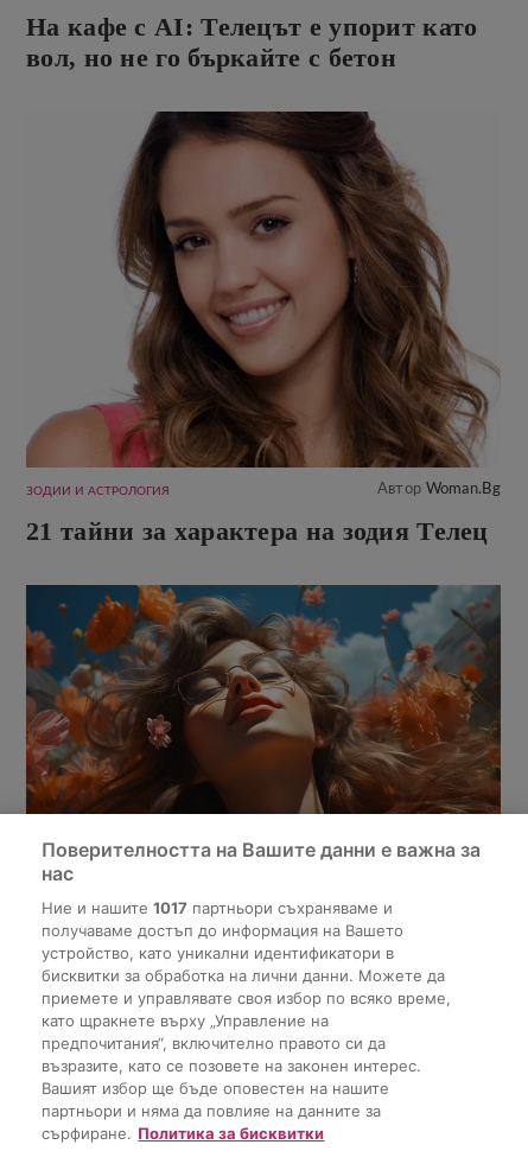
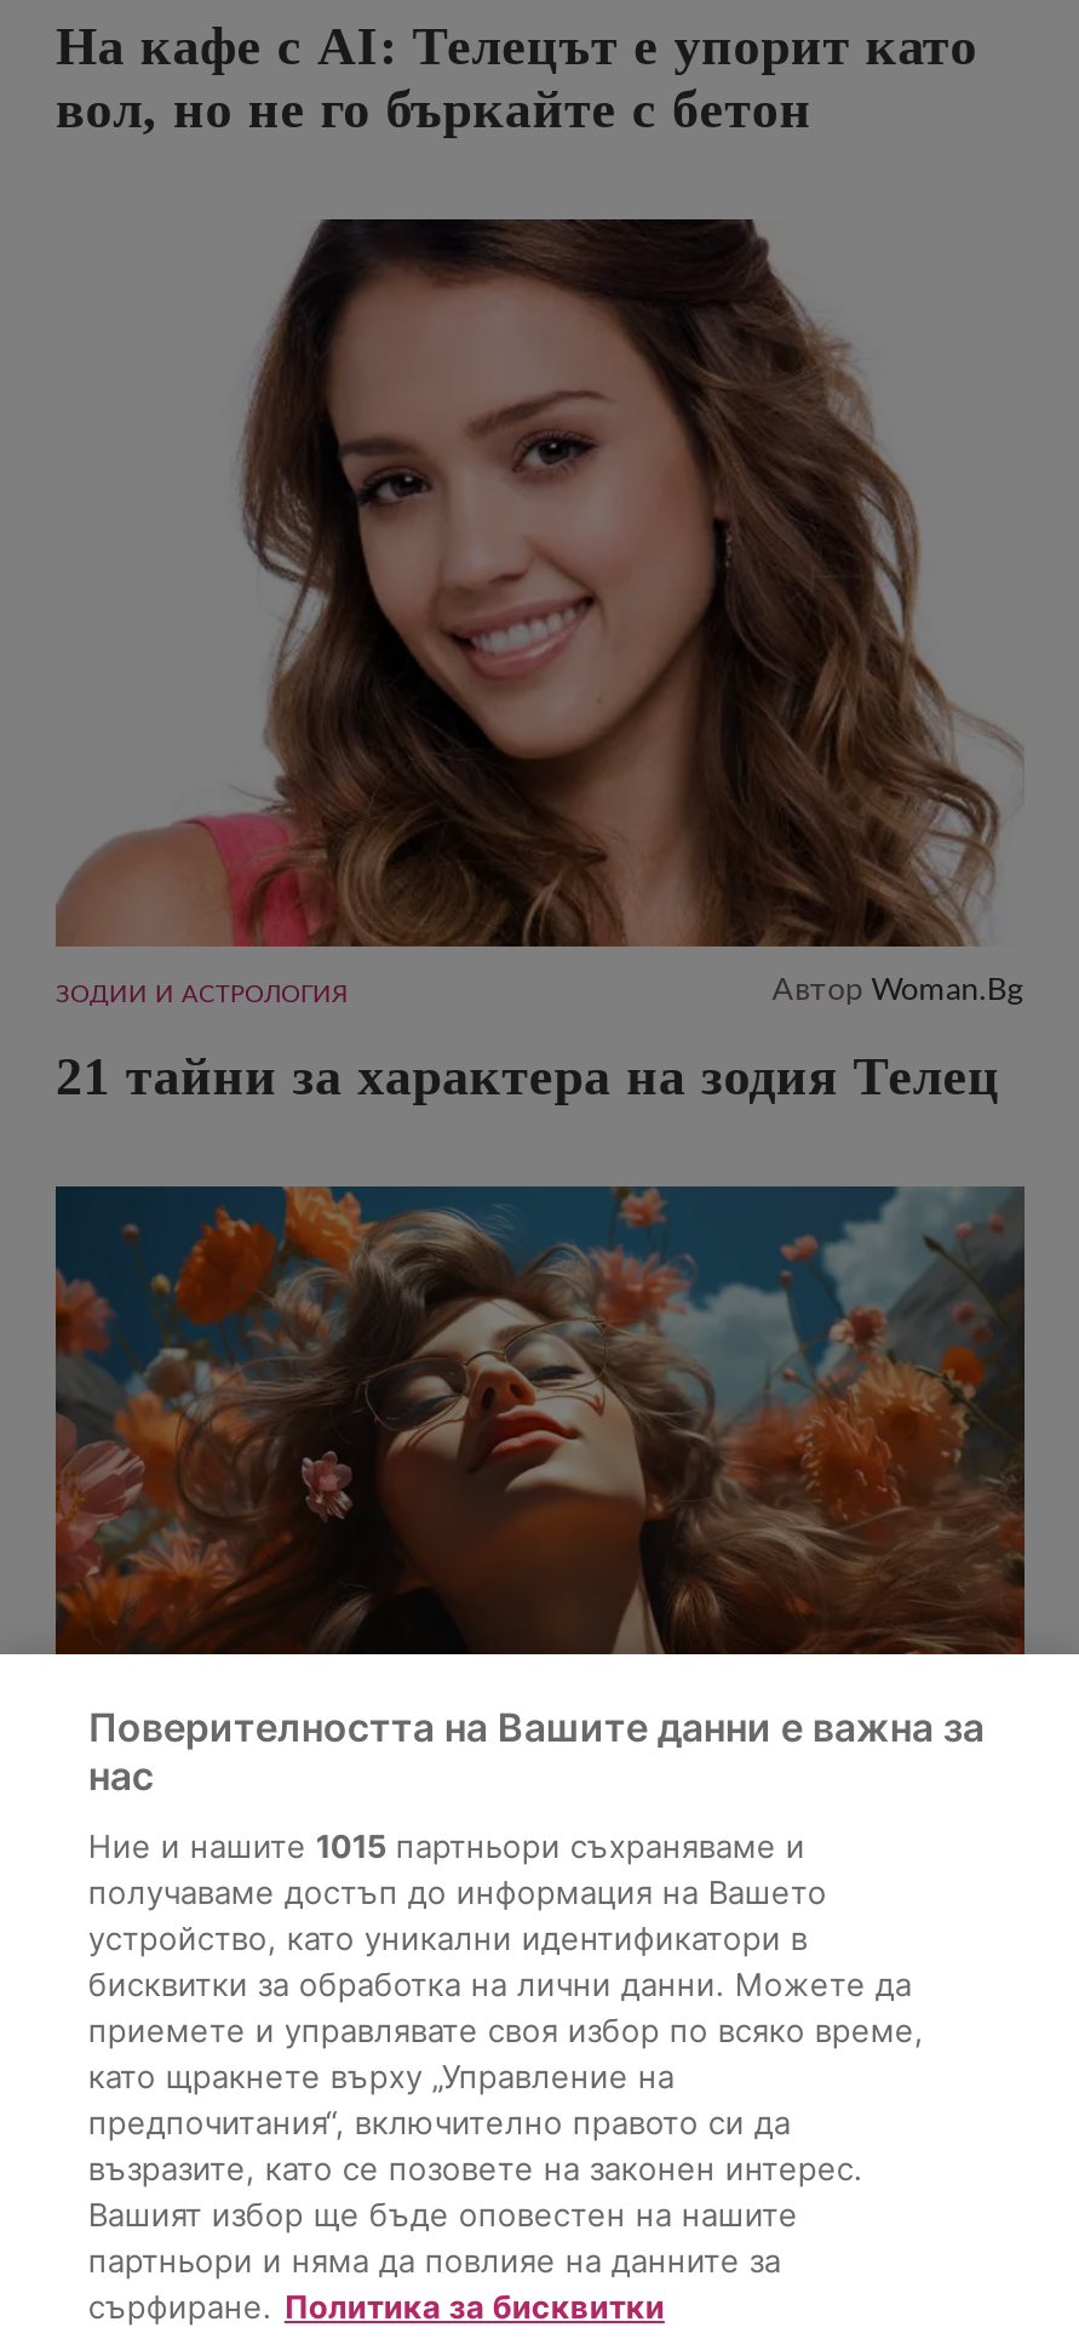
- Ние и нашите 1017 партньори съхраняваме и
+ Ние и нашите 1015 партньори съхраняваме и
